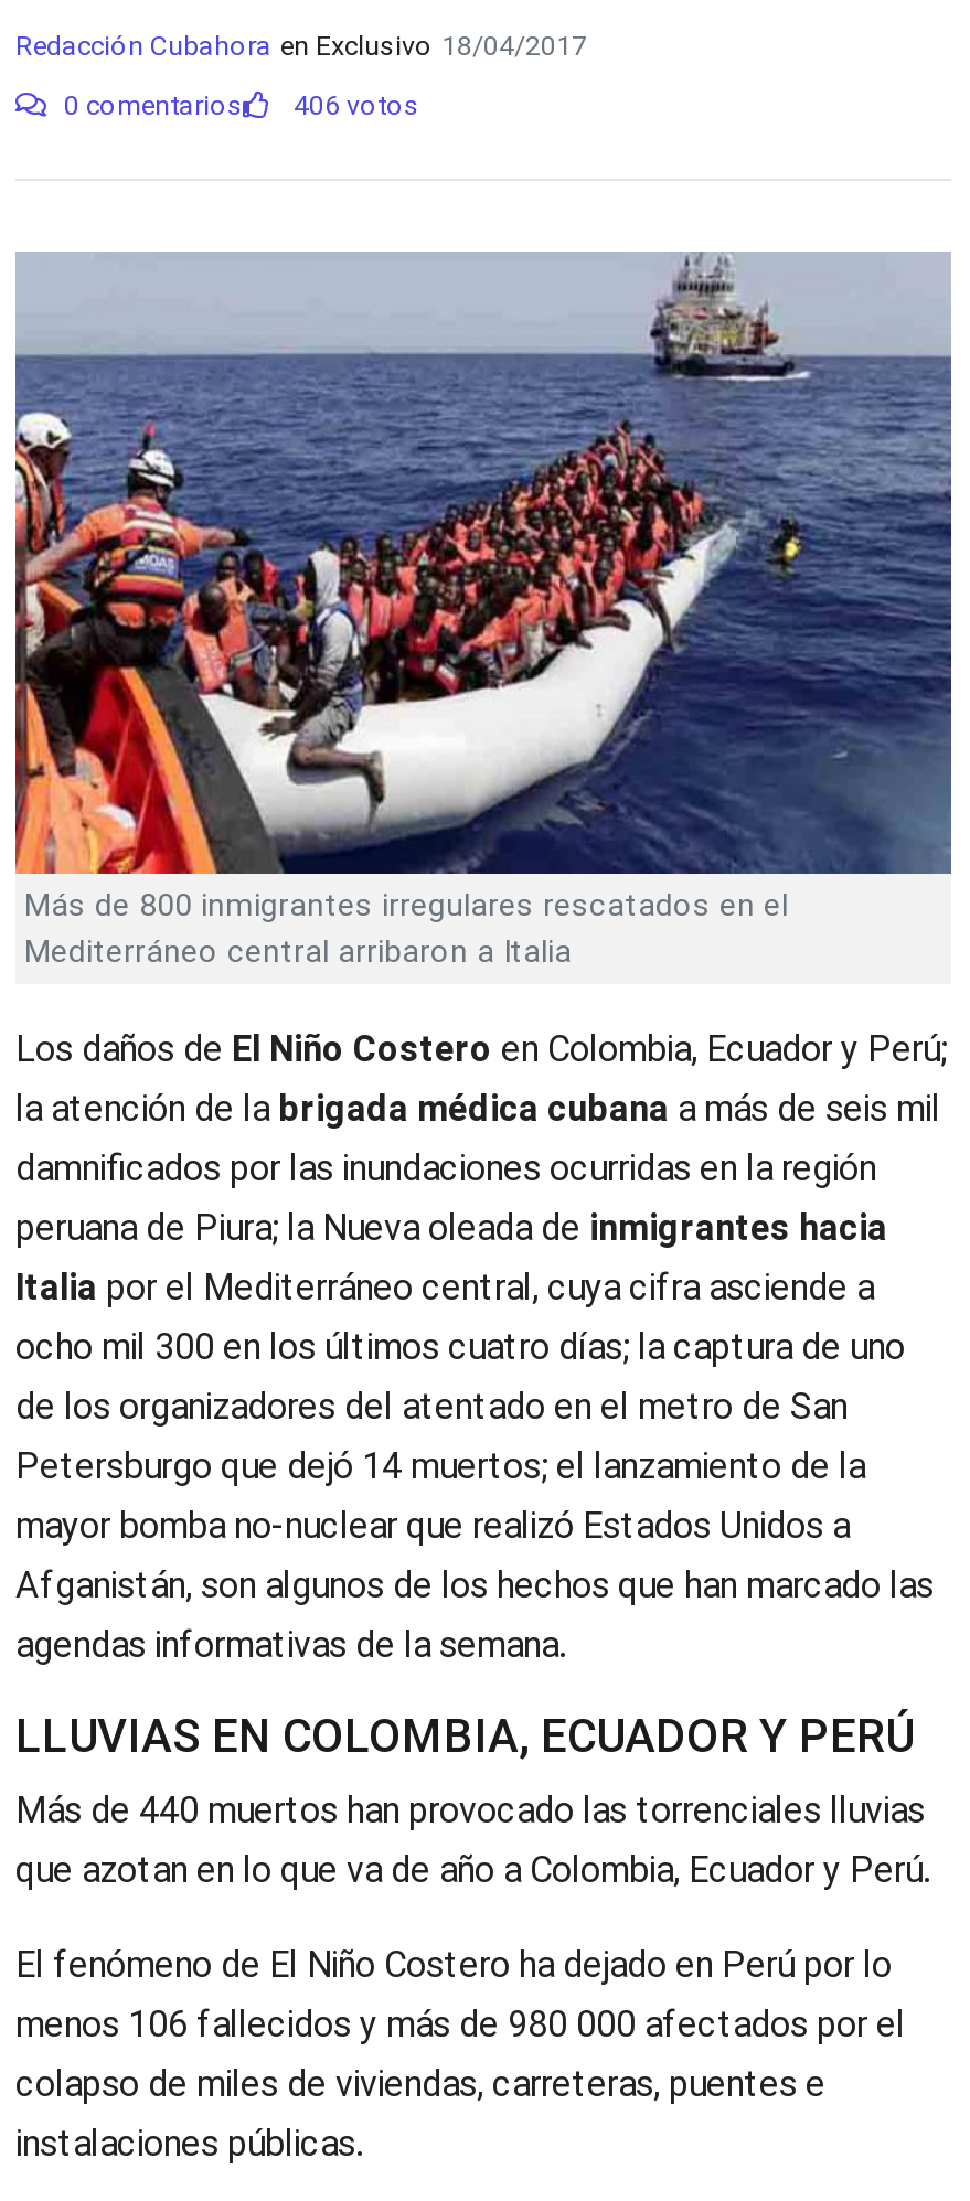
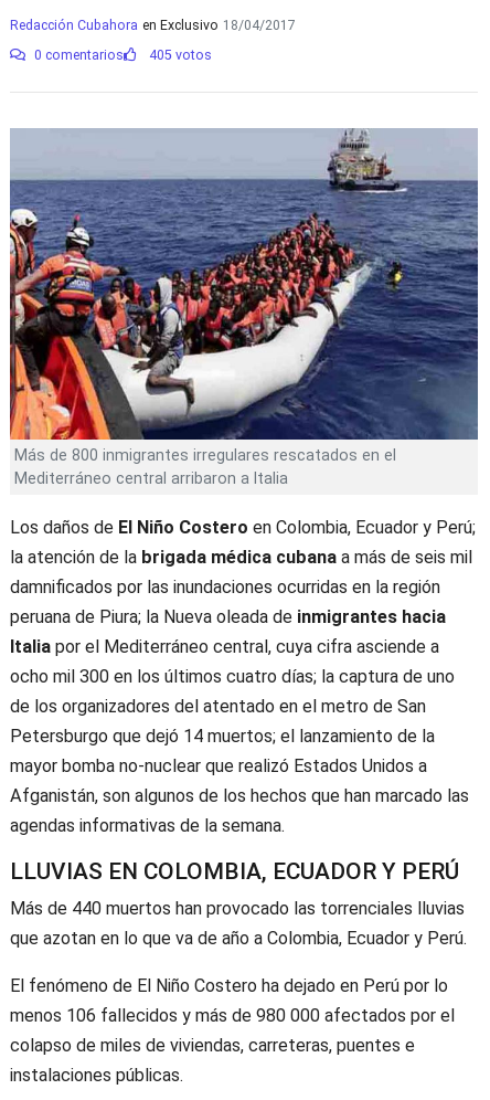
- 0 comentarios 406 votos
+ 0 comentarios 405 votos
